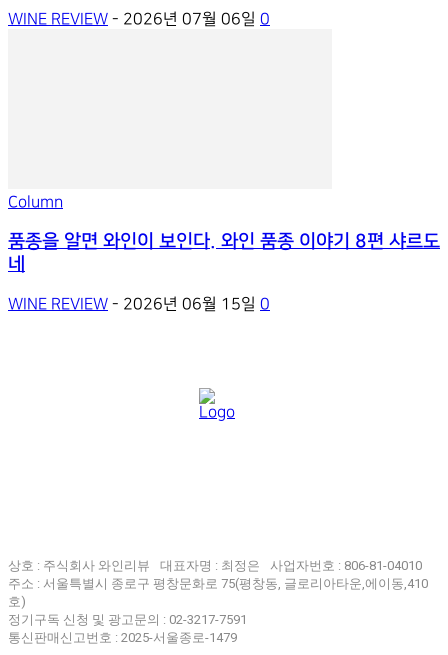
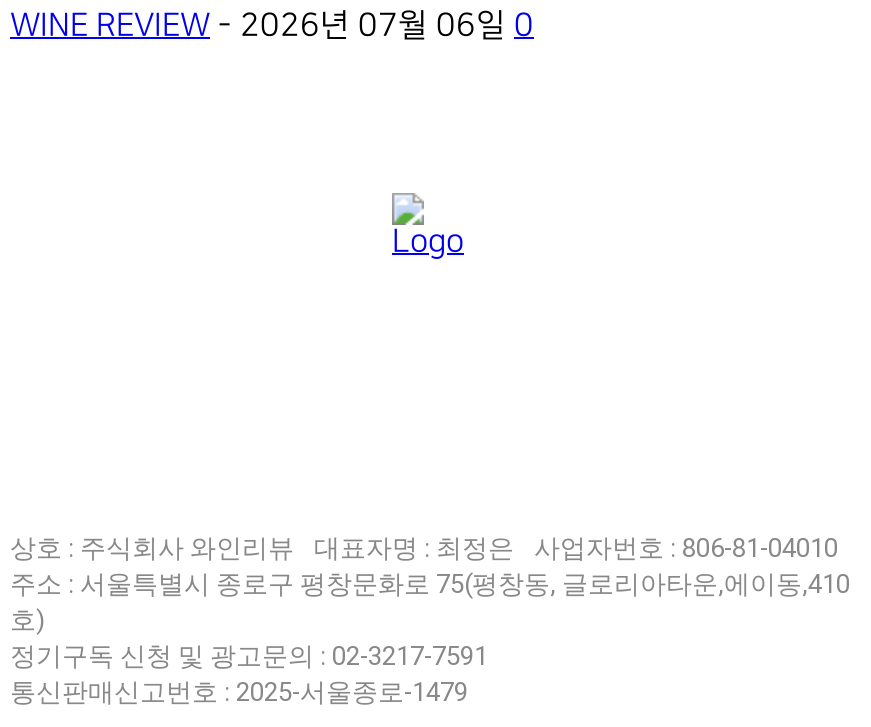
- Column
- 품종을 알면 와인이 보인다. 와인 품종 이야기 8편 샤르도
- 네
- WINE REVIEW - 2026년 06월 15일 0
